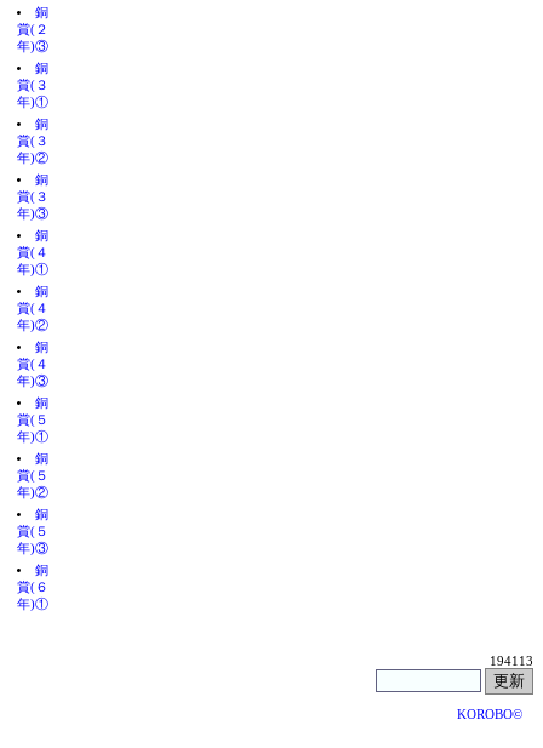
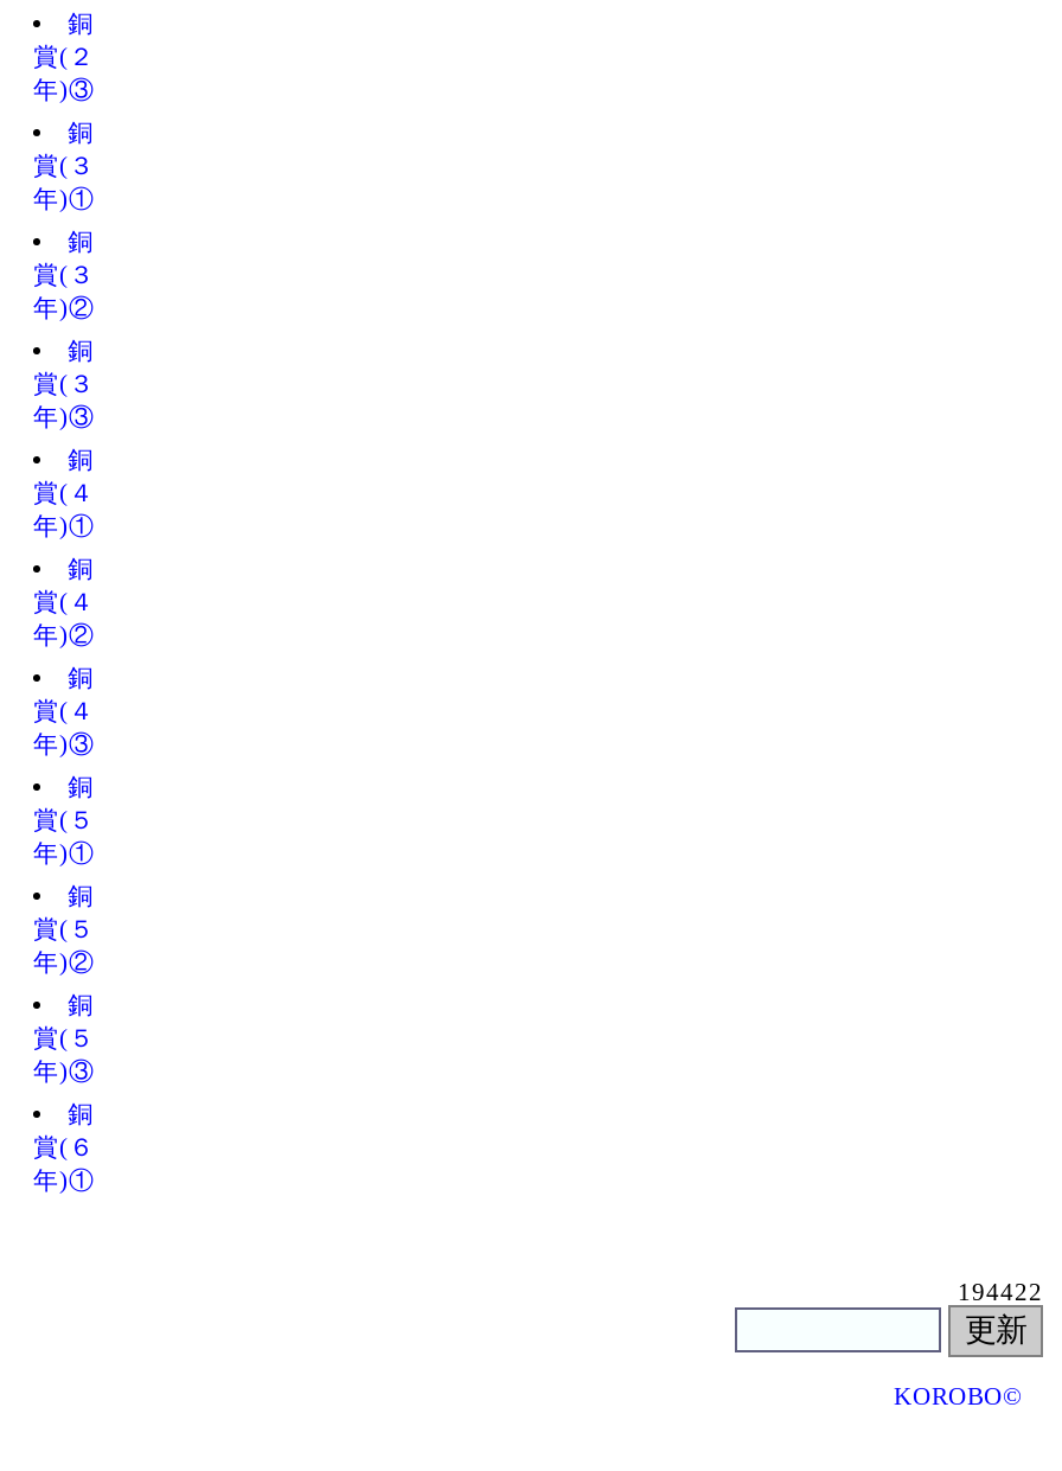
- 194113
+ 194422
